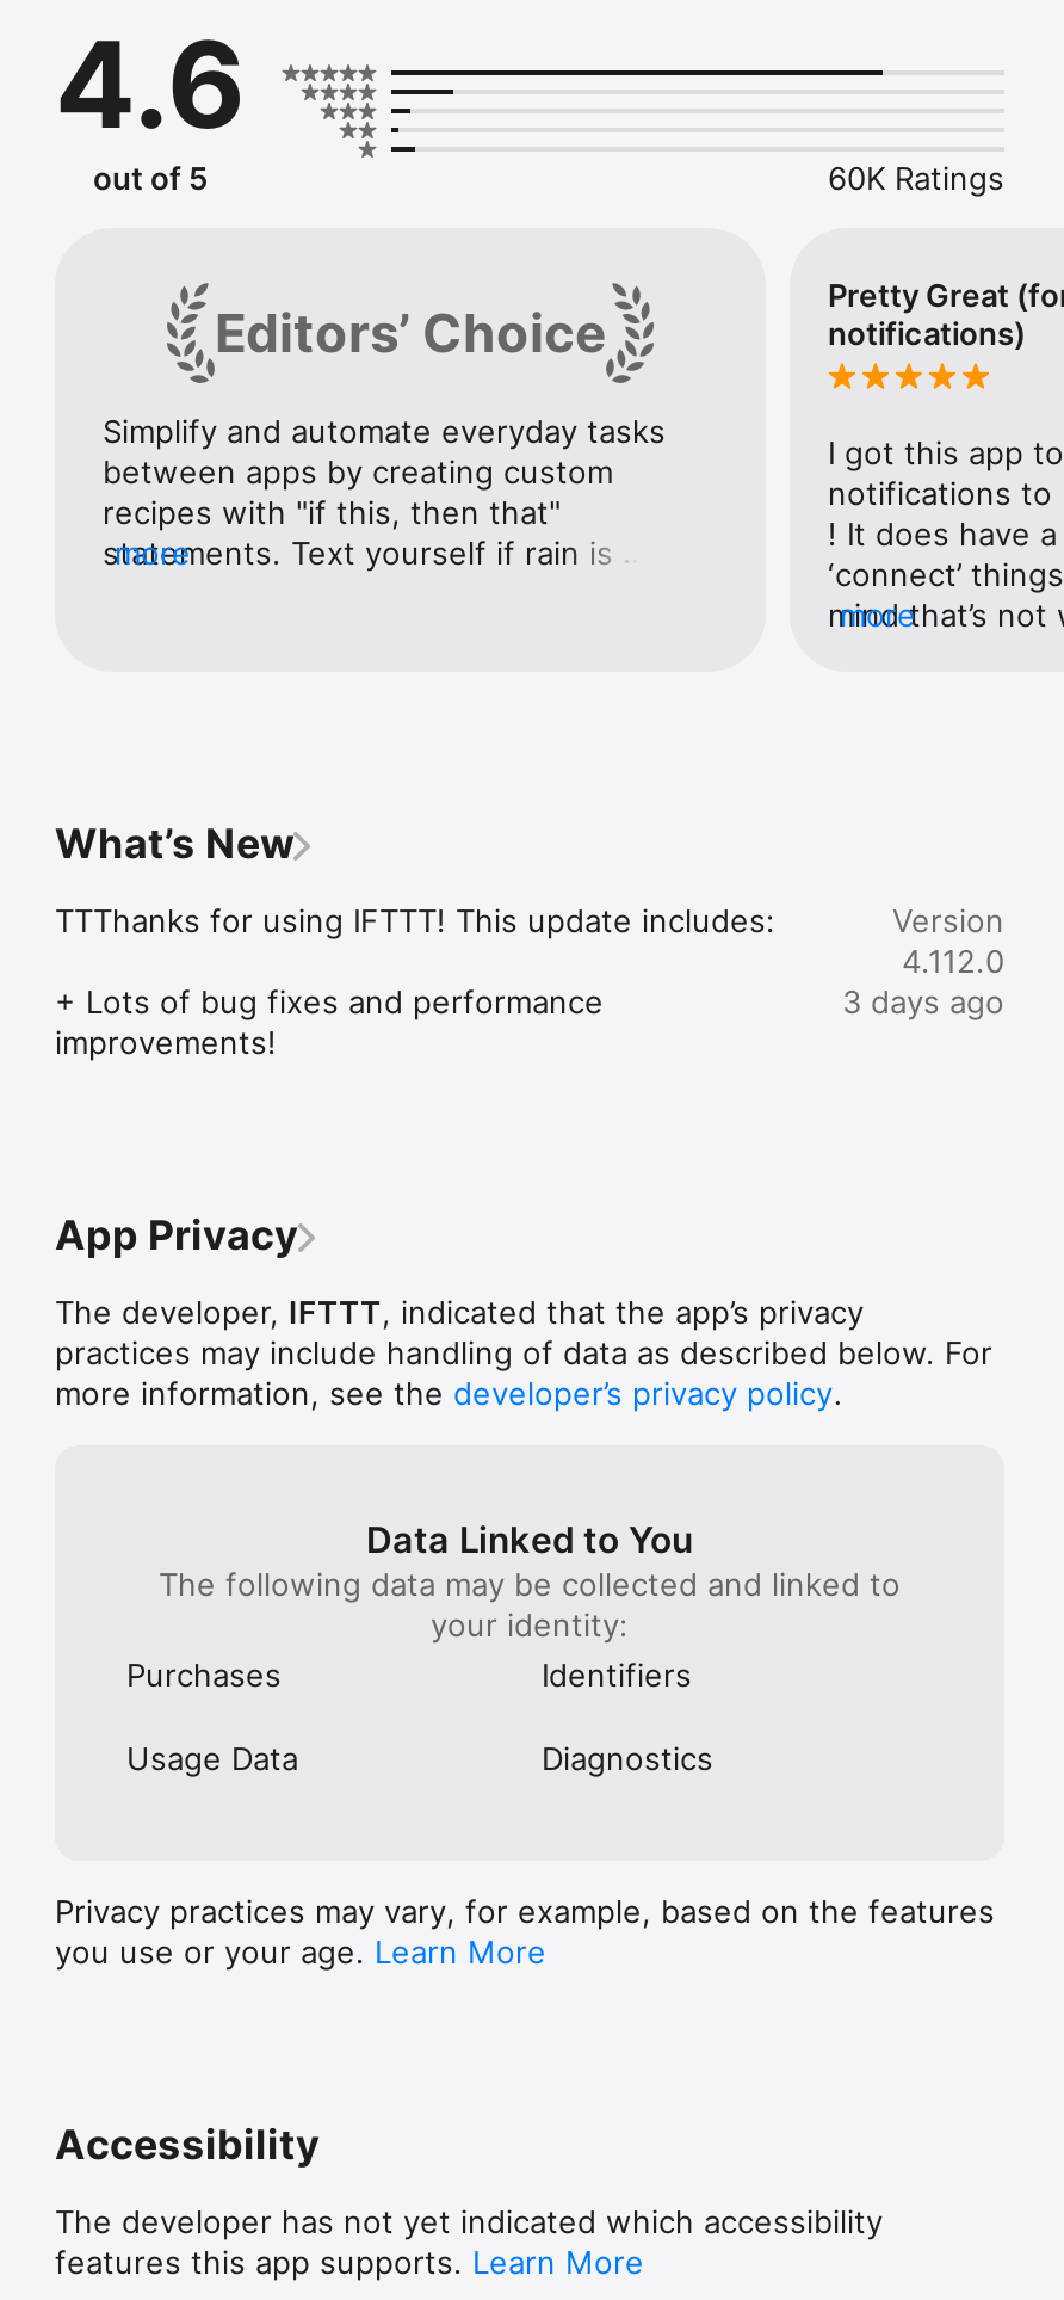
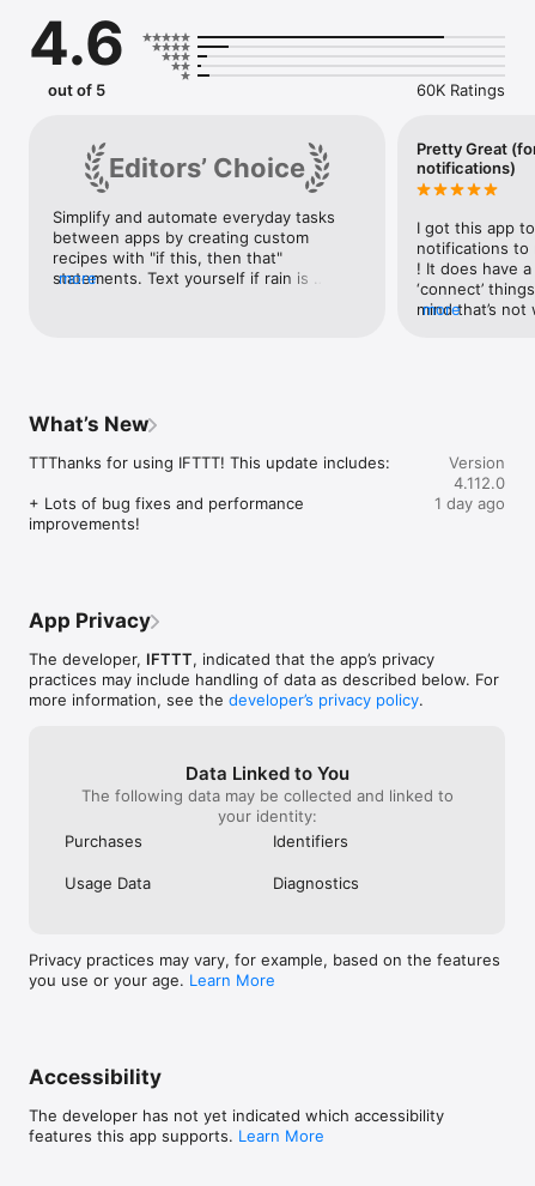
- 3 days ago
+ 1 day ago
